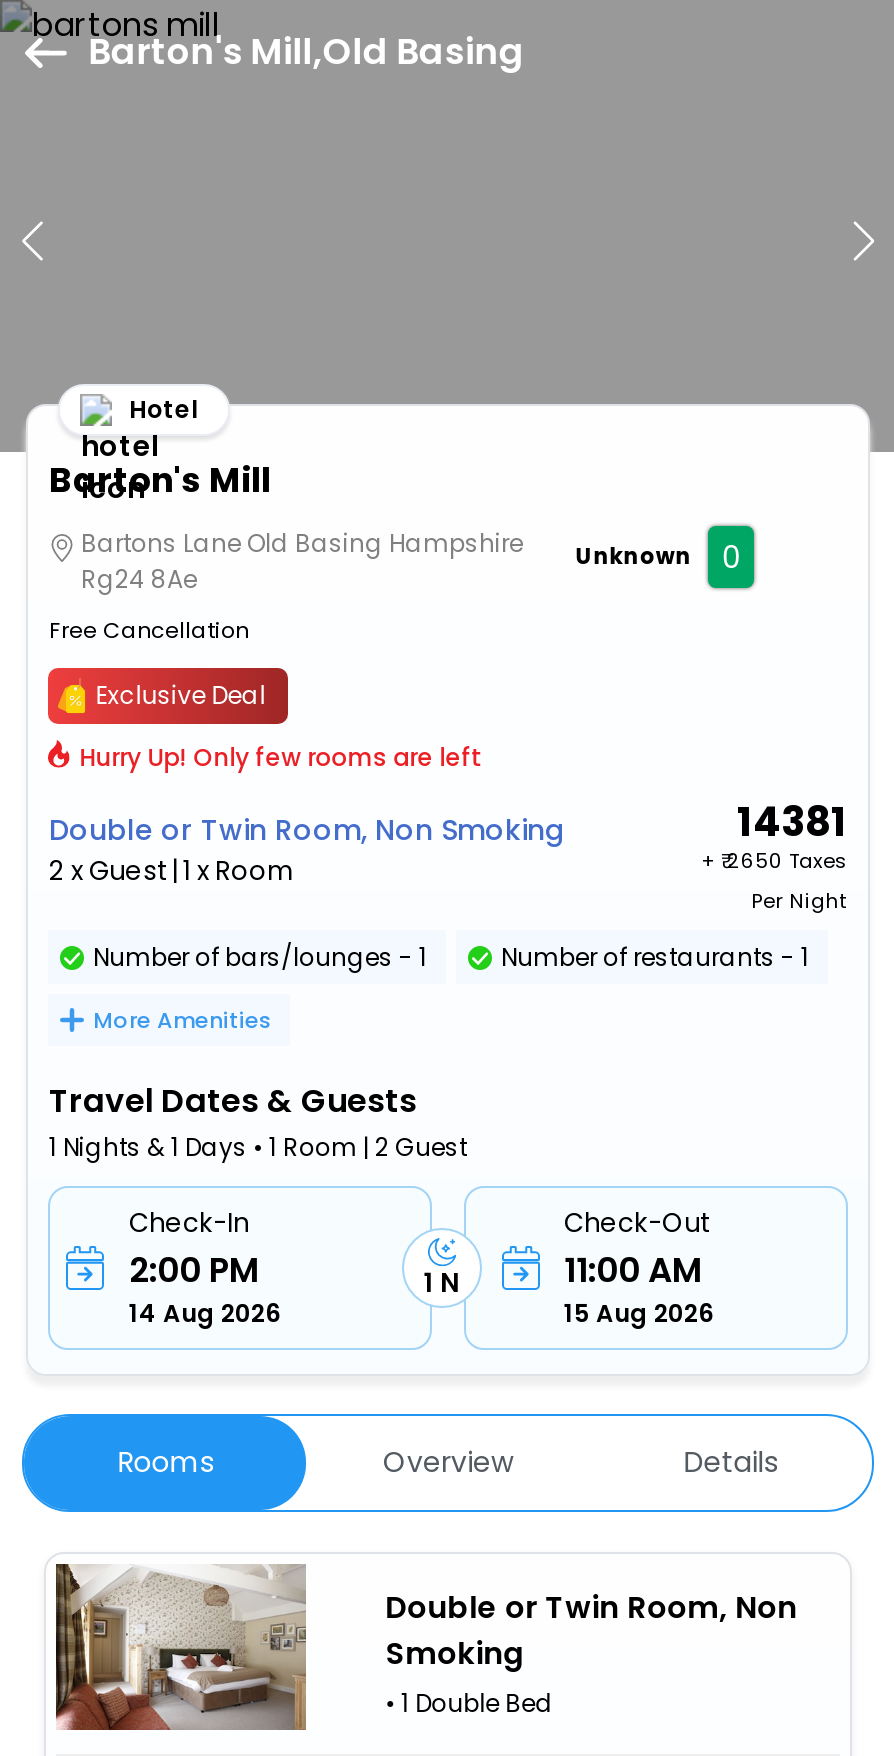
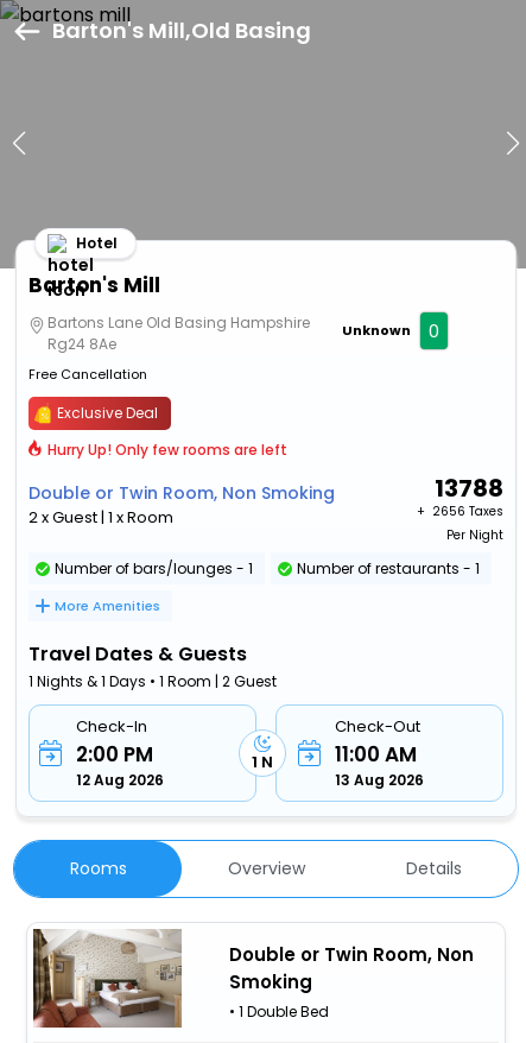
- 14381
+ 13788

- + ₹ 2650 Taxes
+ + ₹ 2656 Taxes

- 14 Aug 2026
+ 12 Aug 2026

- 15 Aug 2026
+ 13 Aug 2026
